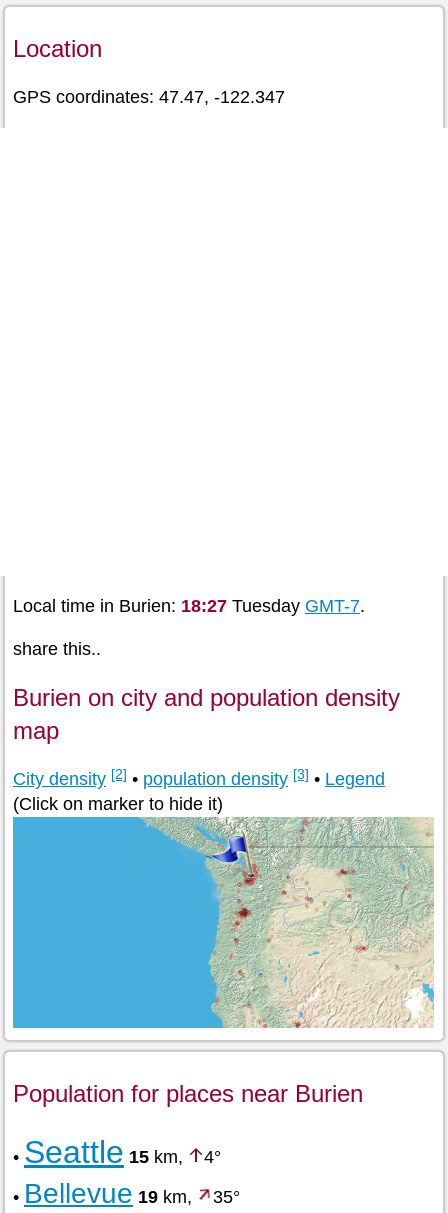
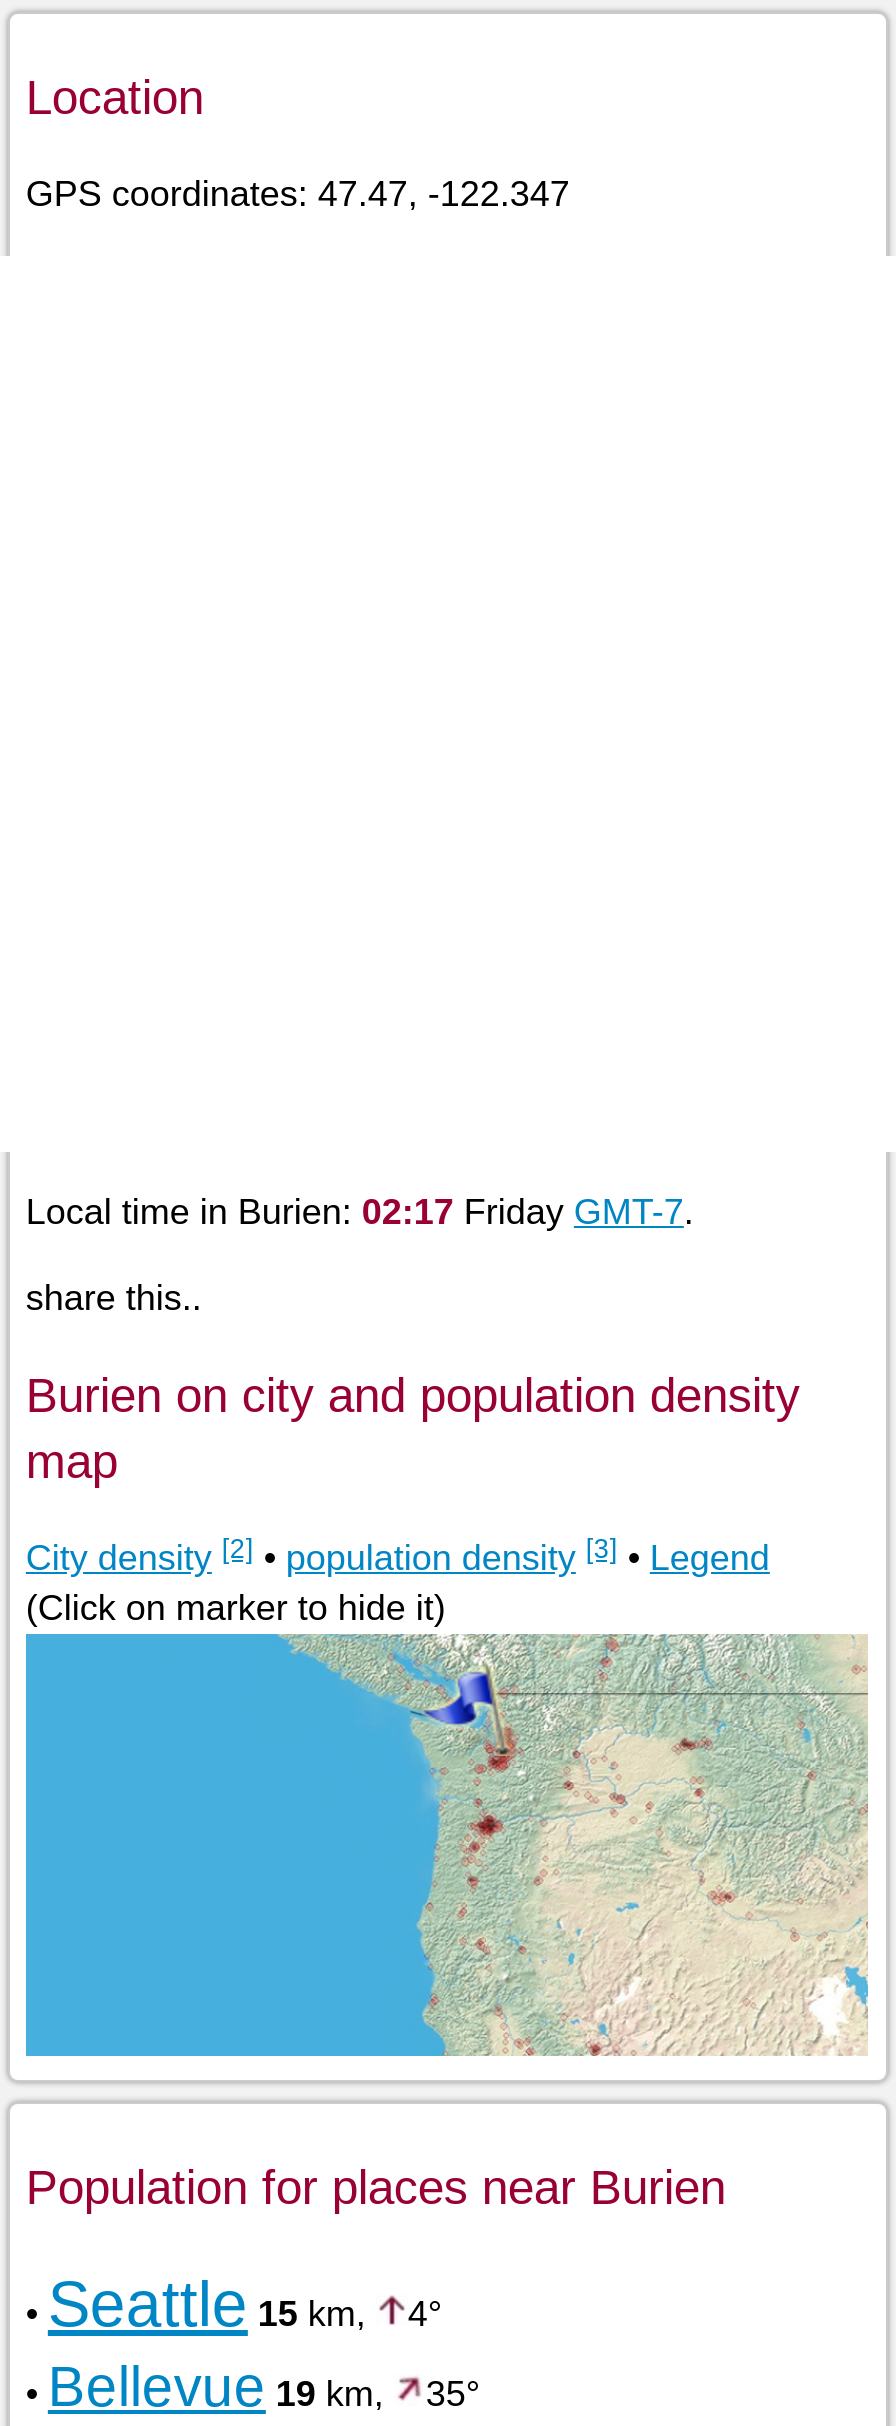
- Local time in Burien: 18:27 Tuesday GMT-7.
+ Local time in Burien: 02:17 Friday GMT-7.
